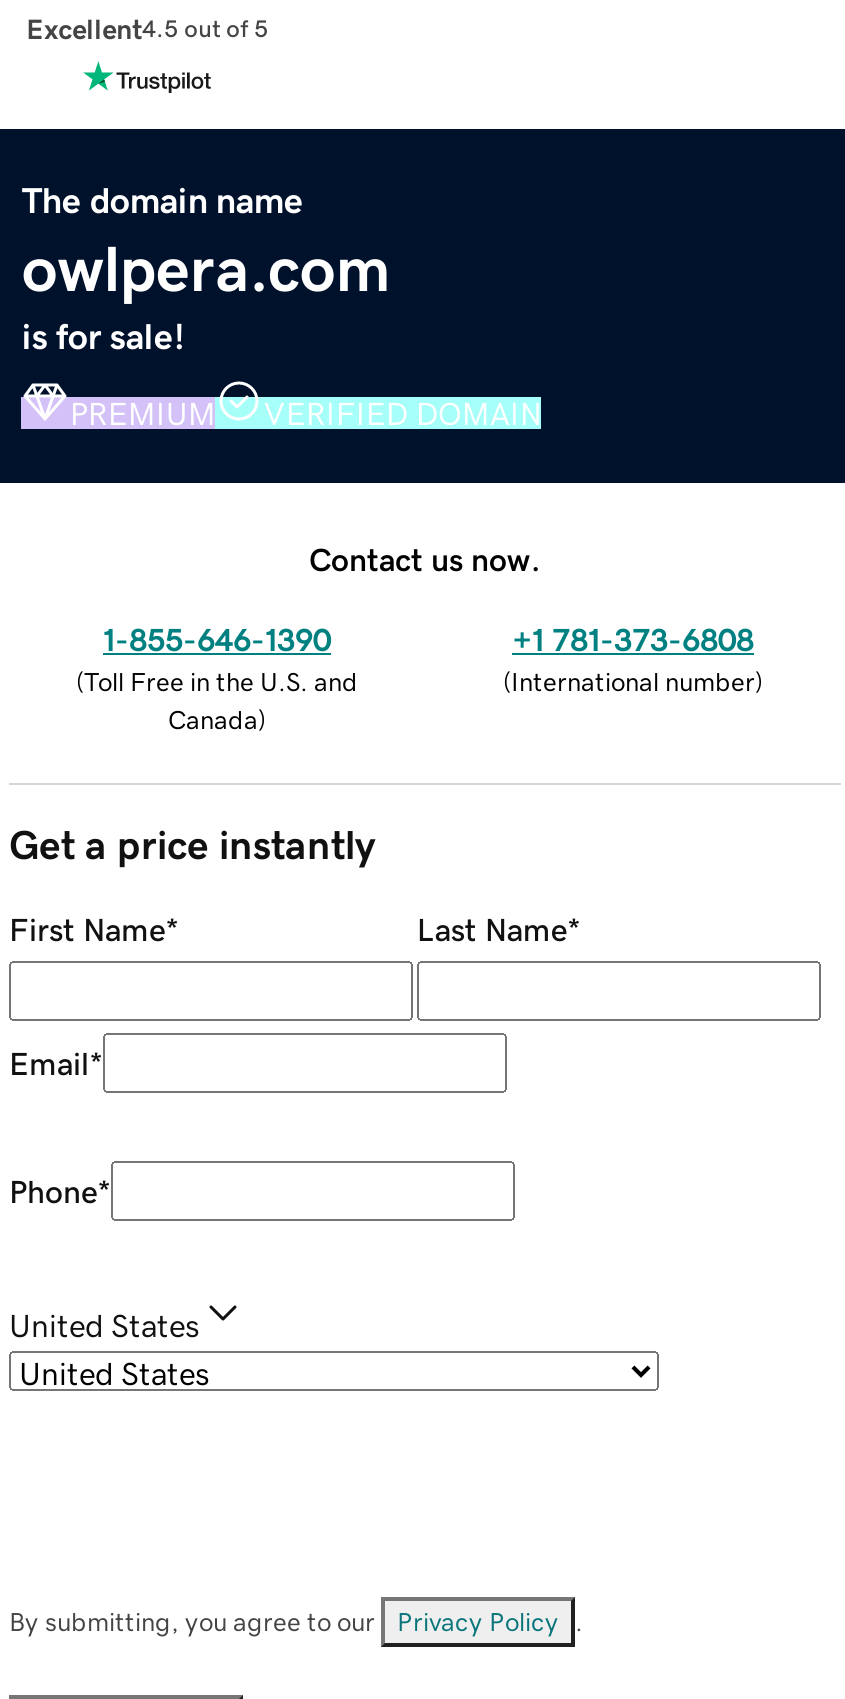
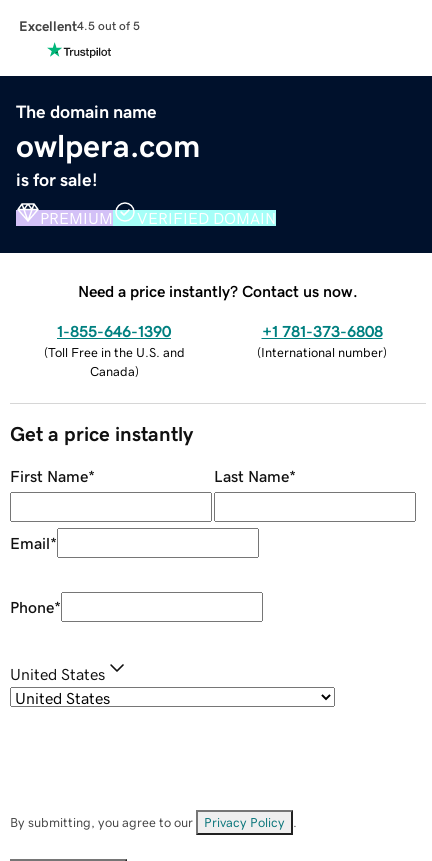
- Contact us now.
+ Need a price instantly? Contact us now.
